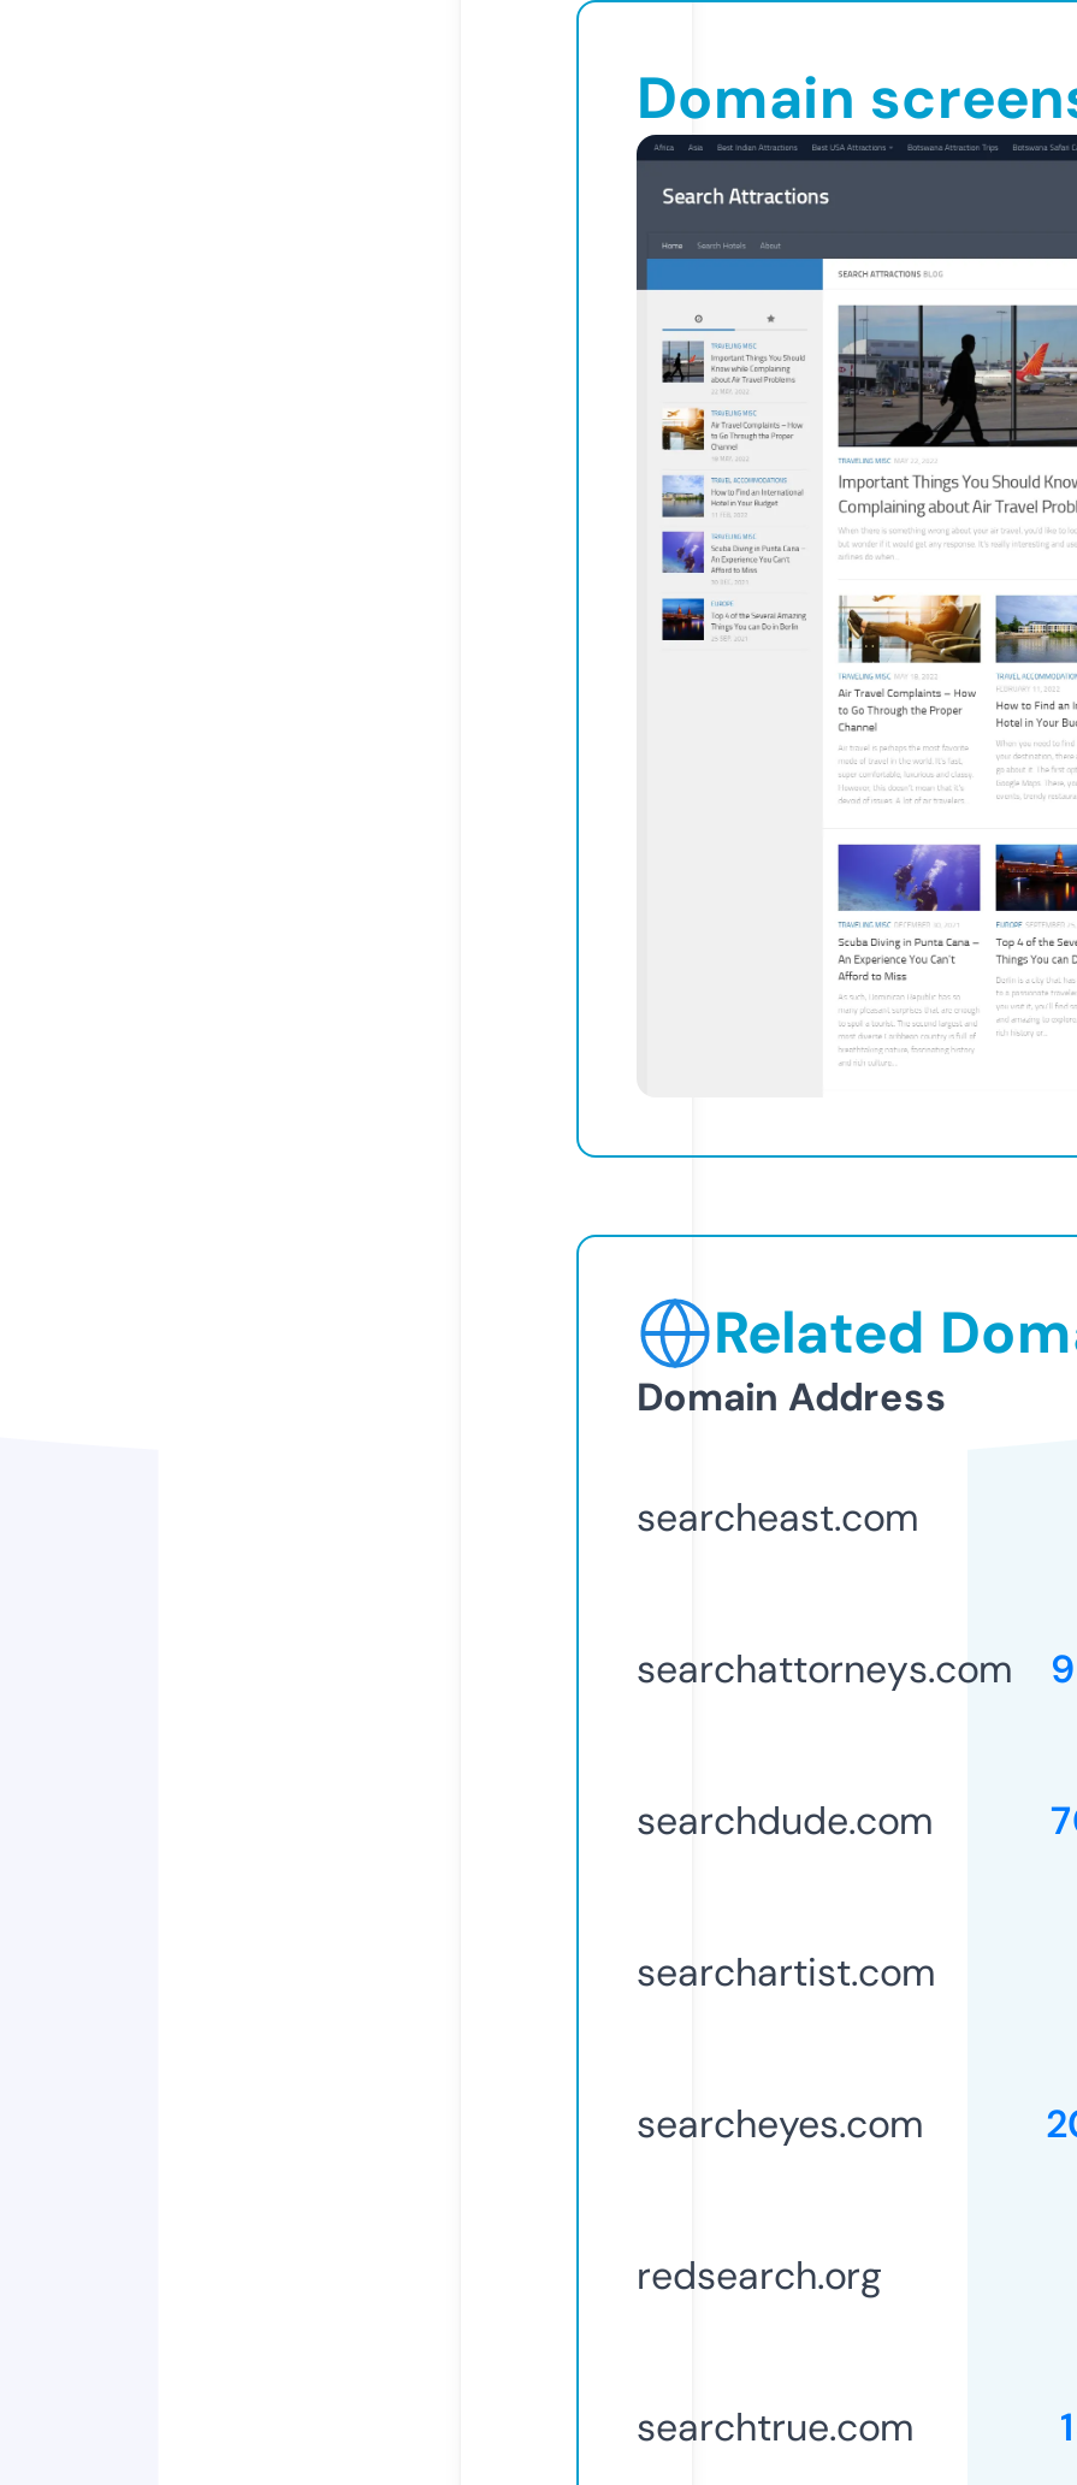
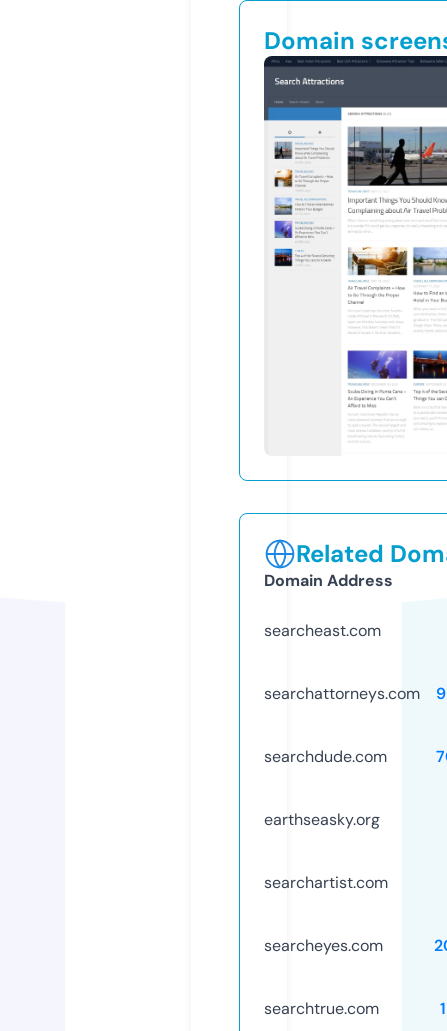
+ earthseasky.org

moved down: searchartist.com | searcheyes.com

- redsearch.org
